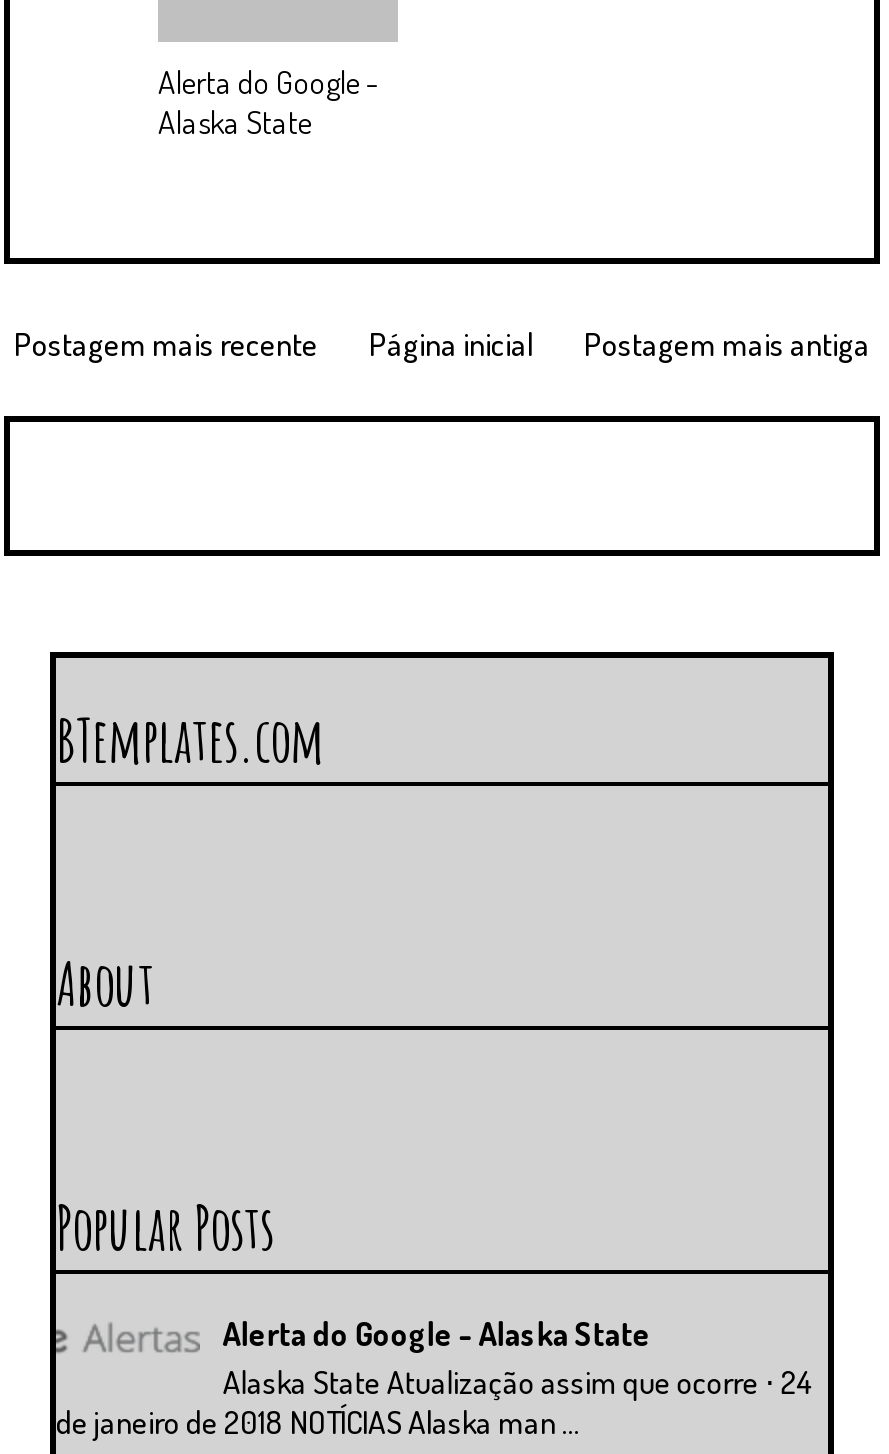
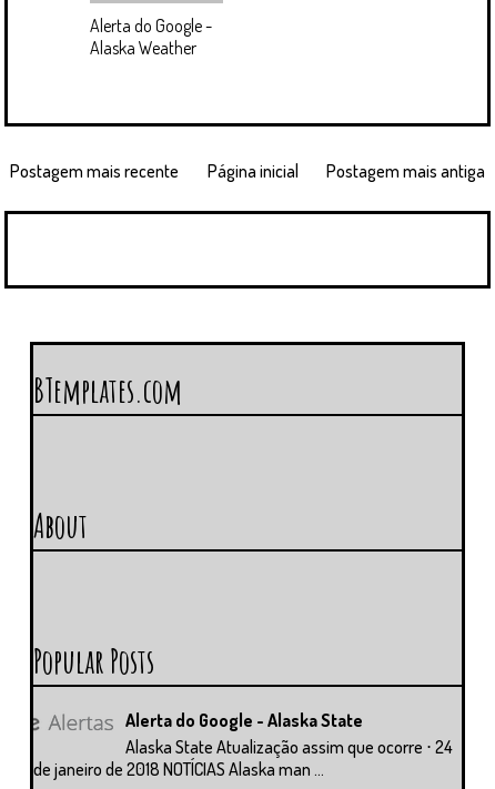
- Alaska State
+ Alaska Weather
